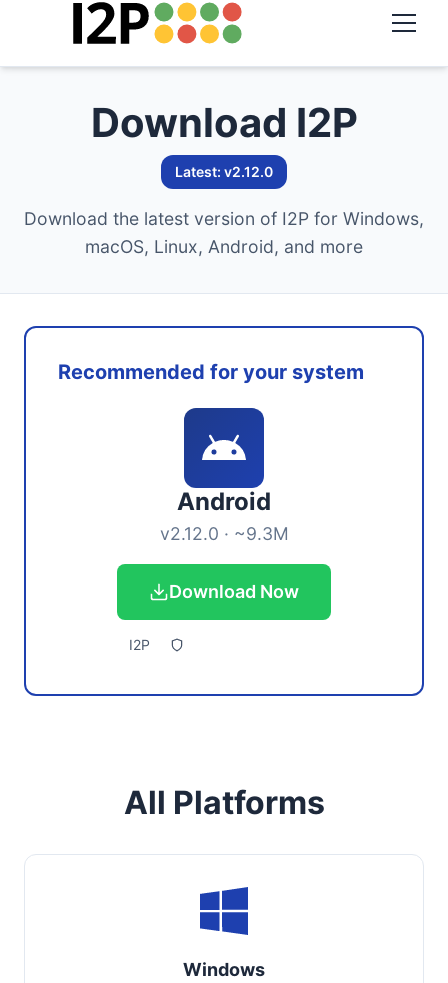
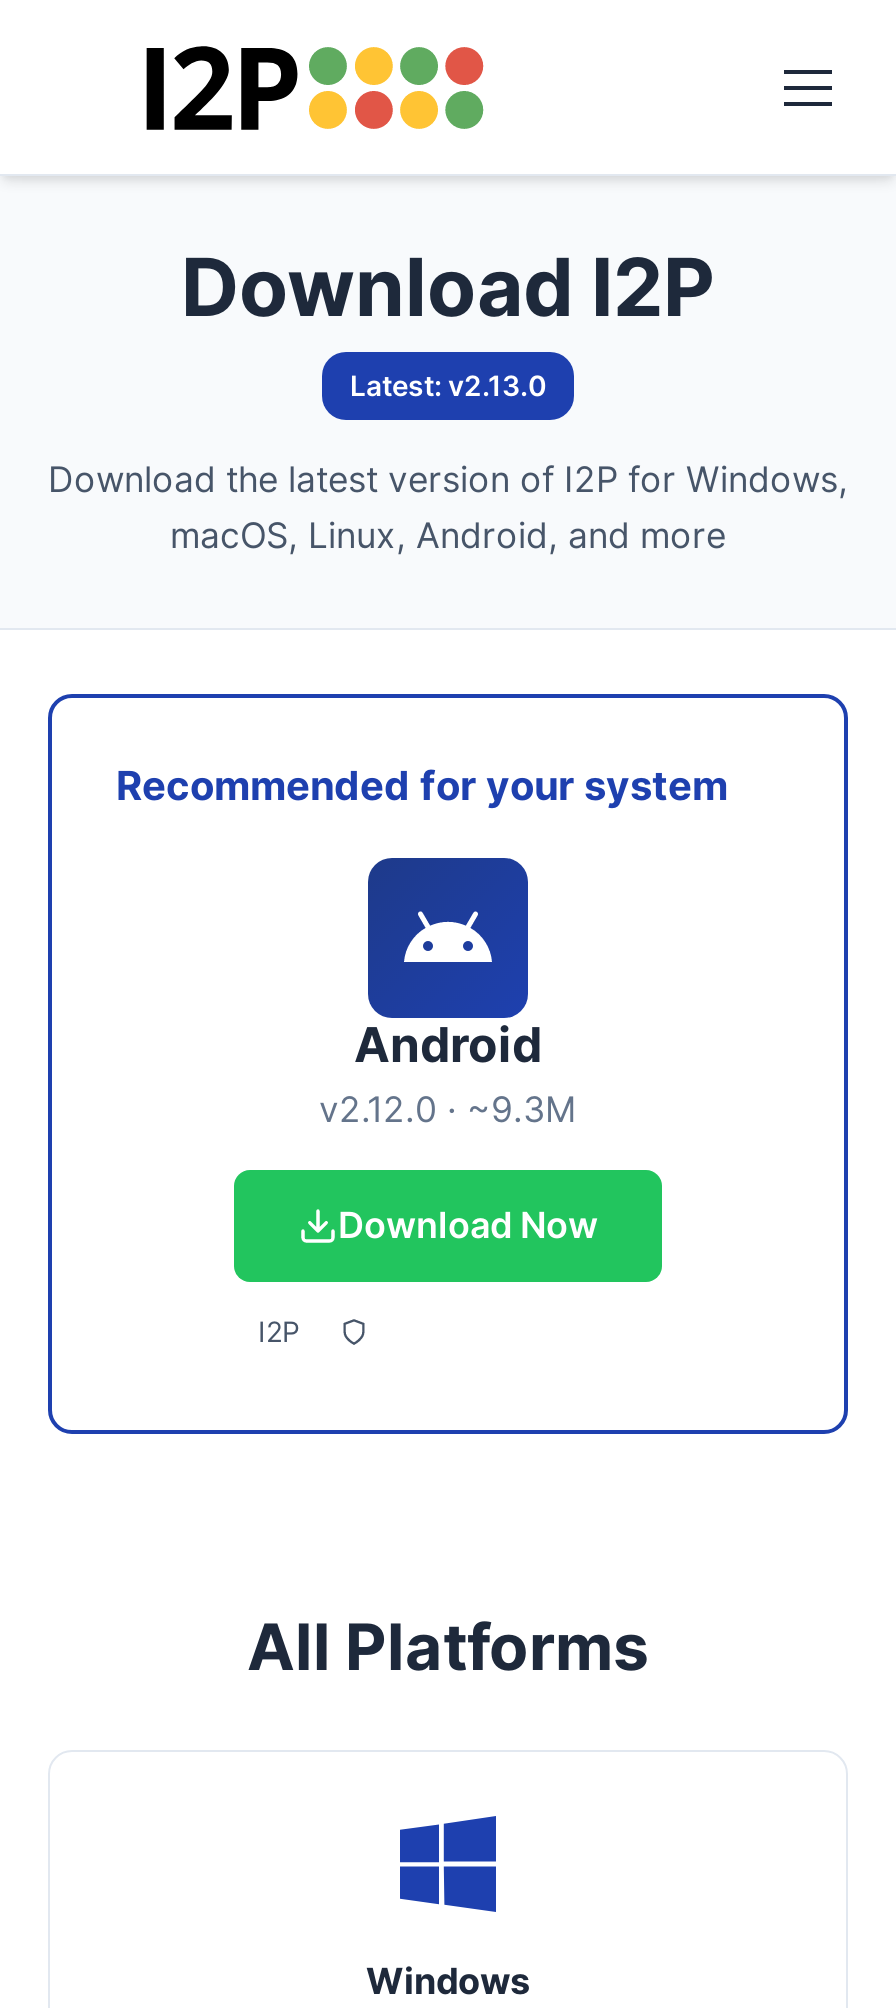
- Latest: v2.12.0
+ Latest: v2.13.0
